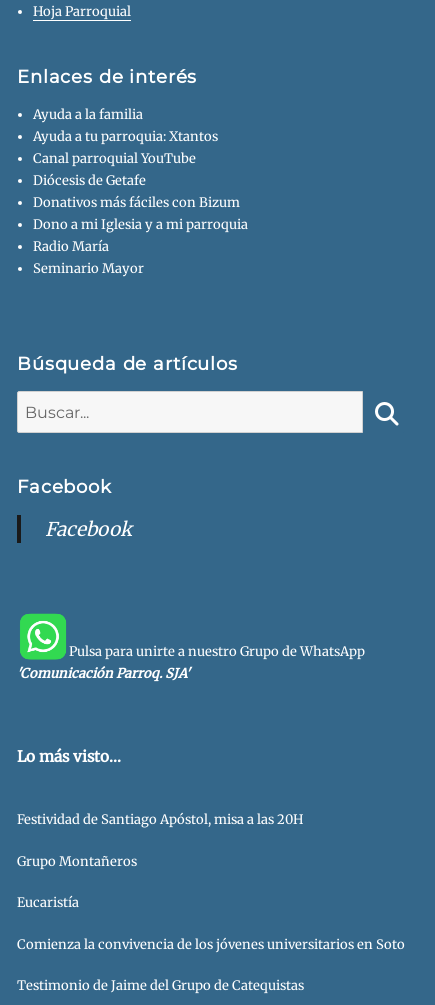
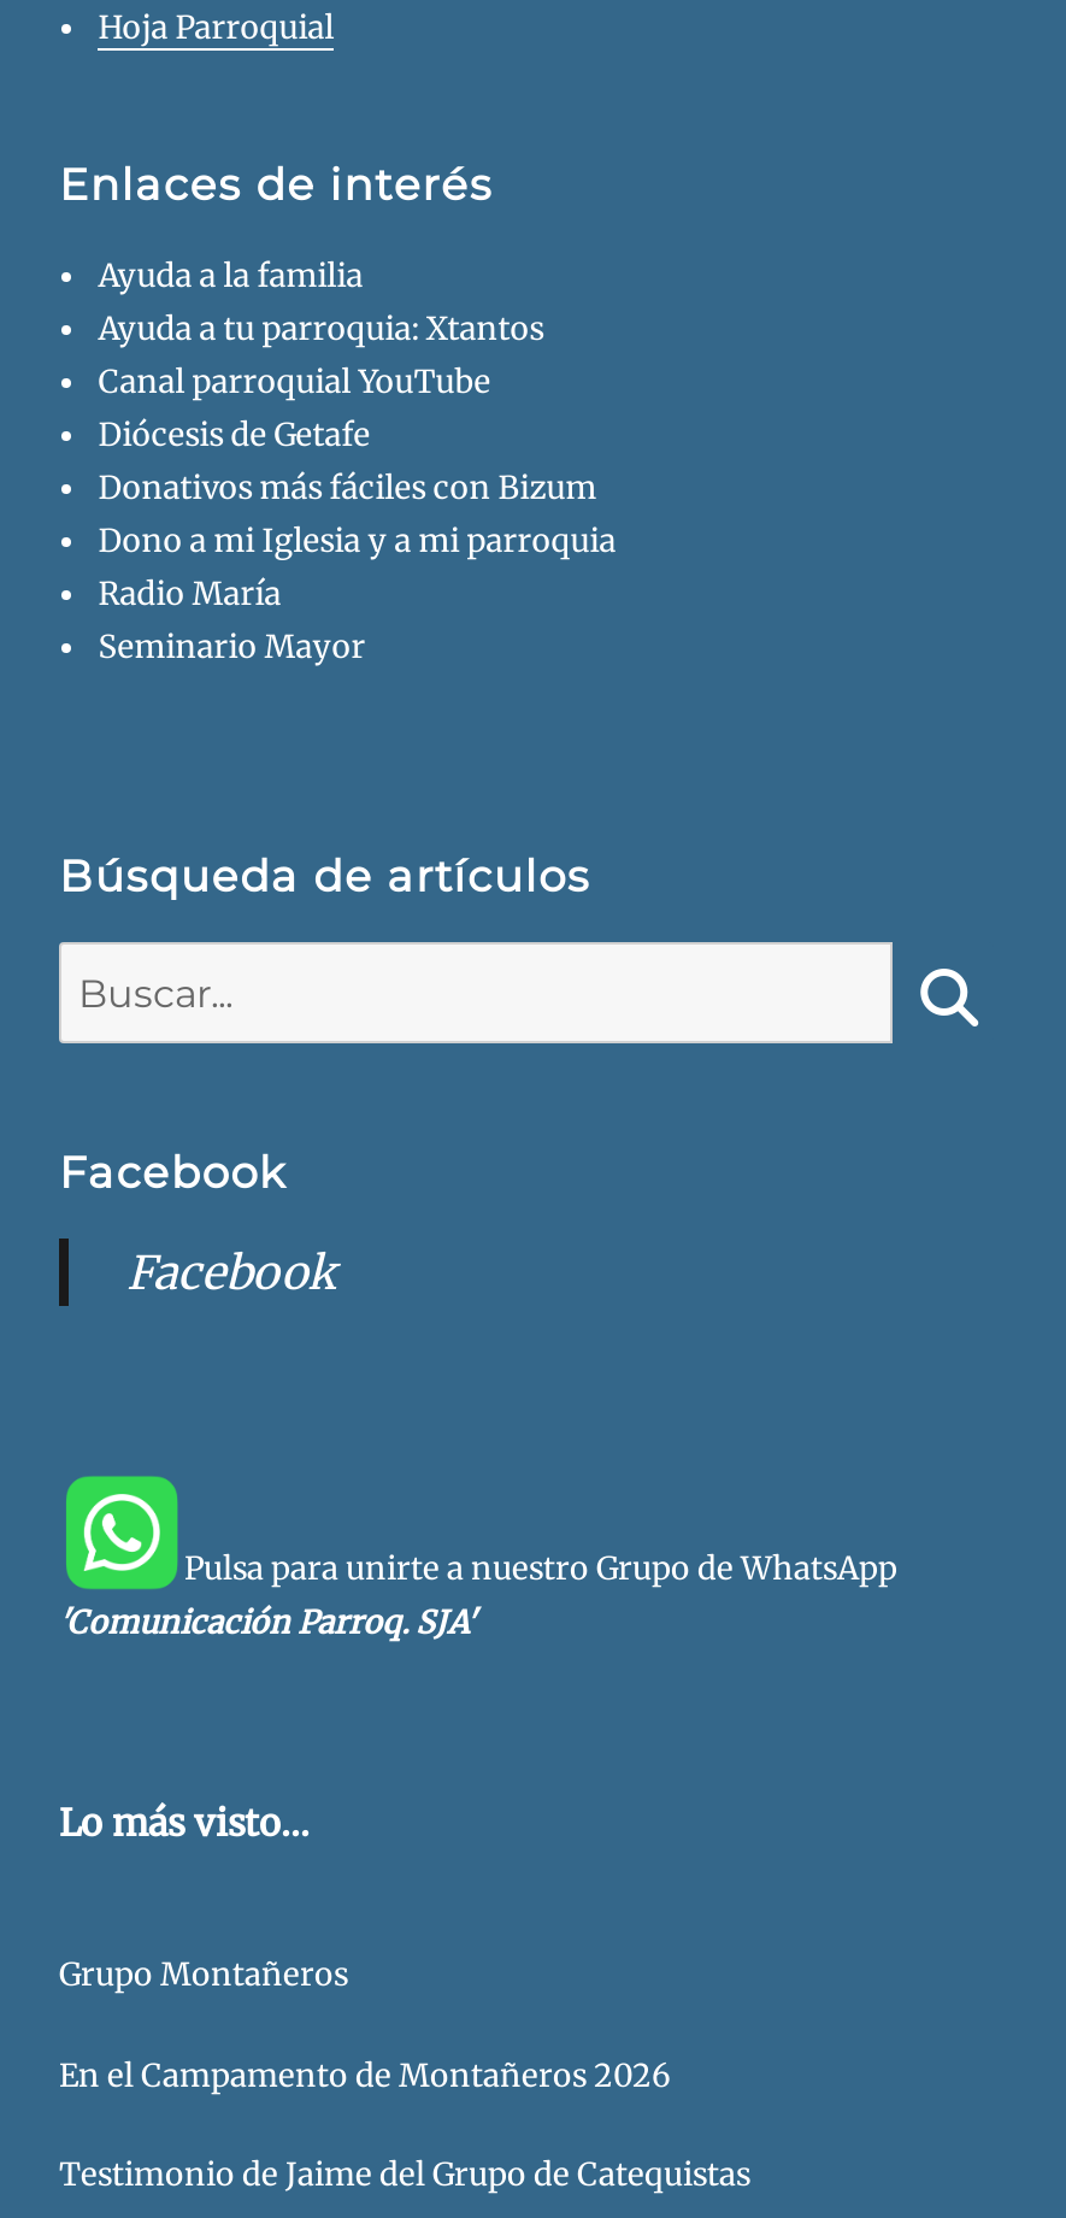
- Festividad de Santiago Apóstol, misa a las 20H

- Eucaristía
- Comienza la convivencia de los jóvenes universitarios en Soto
+ En el Campamento de Montañeros 2026
